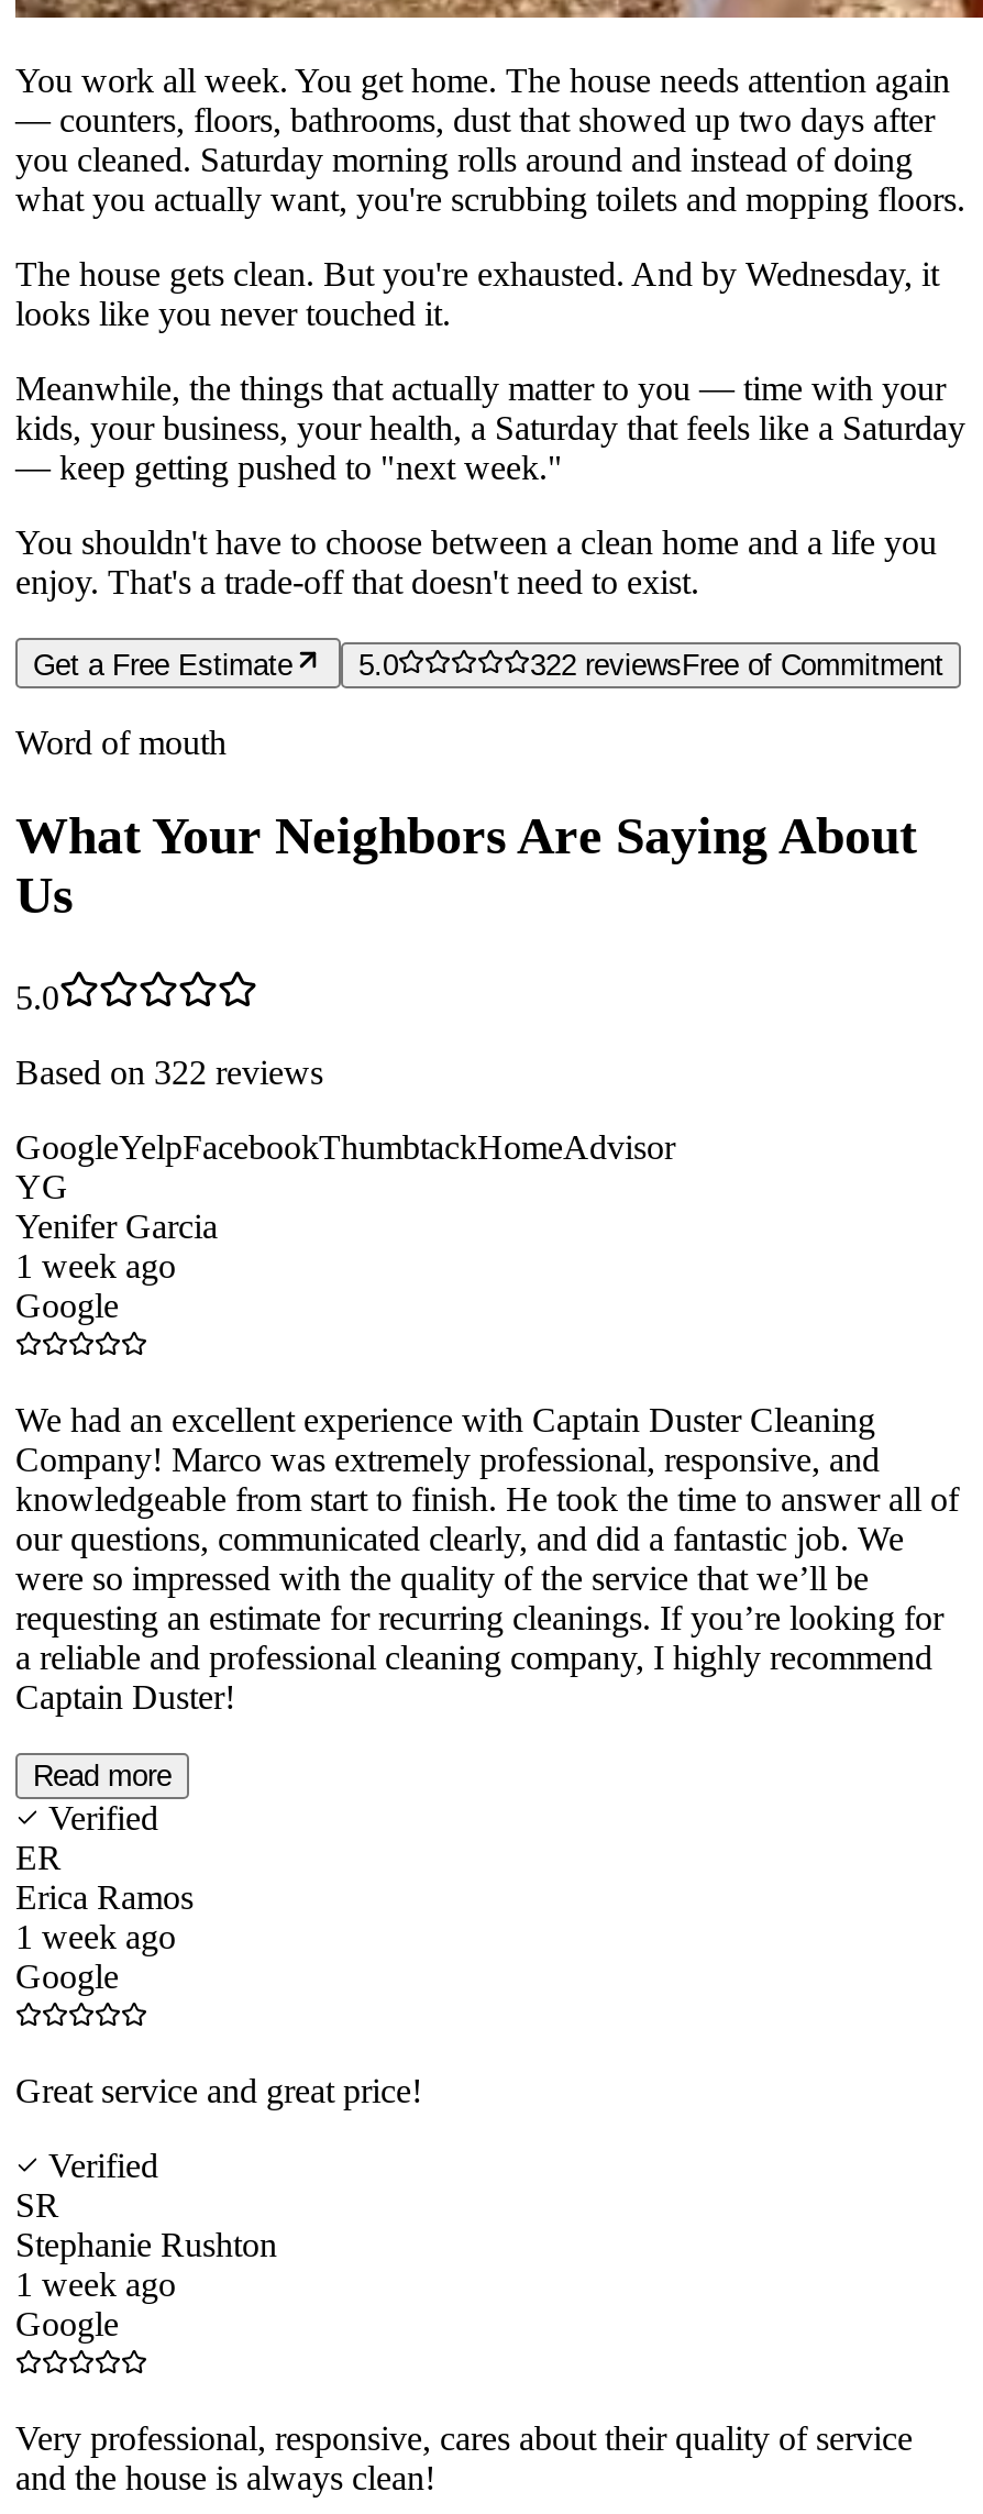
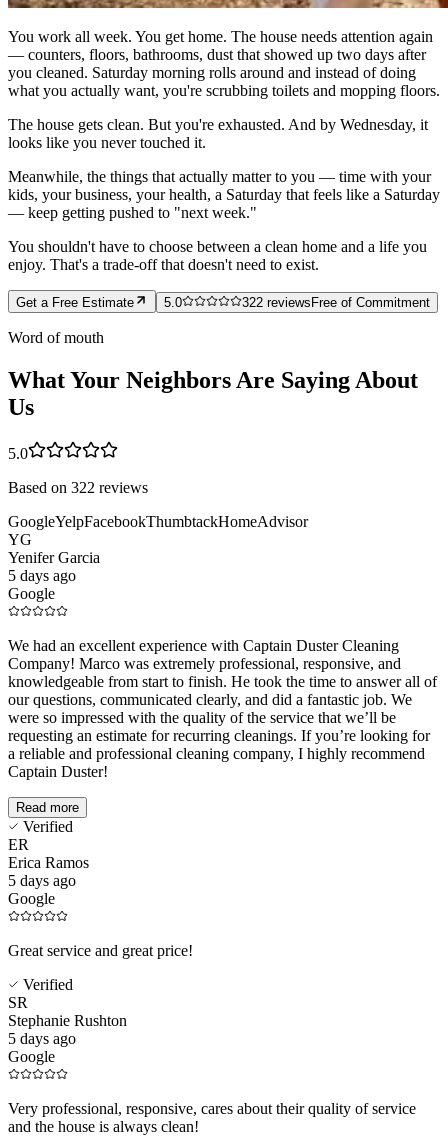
- 1 week ago
+ 5 days ago

- 1 week ago
+ 5 days ago

- 1 week ago
+ 5 days ago
